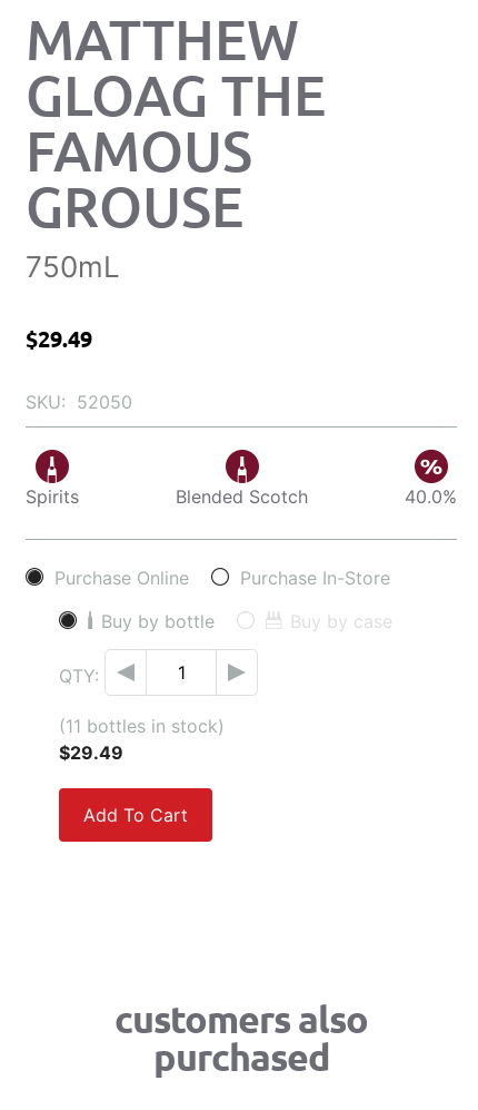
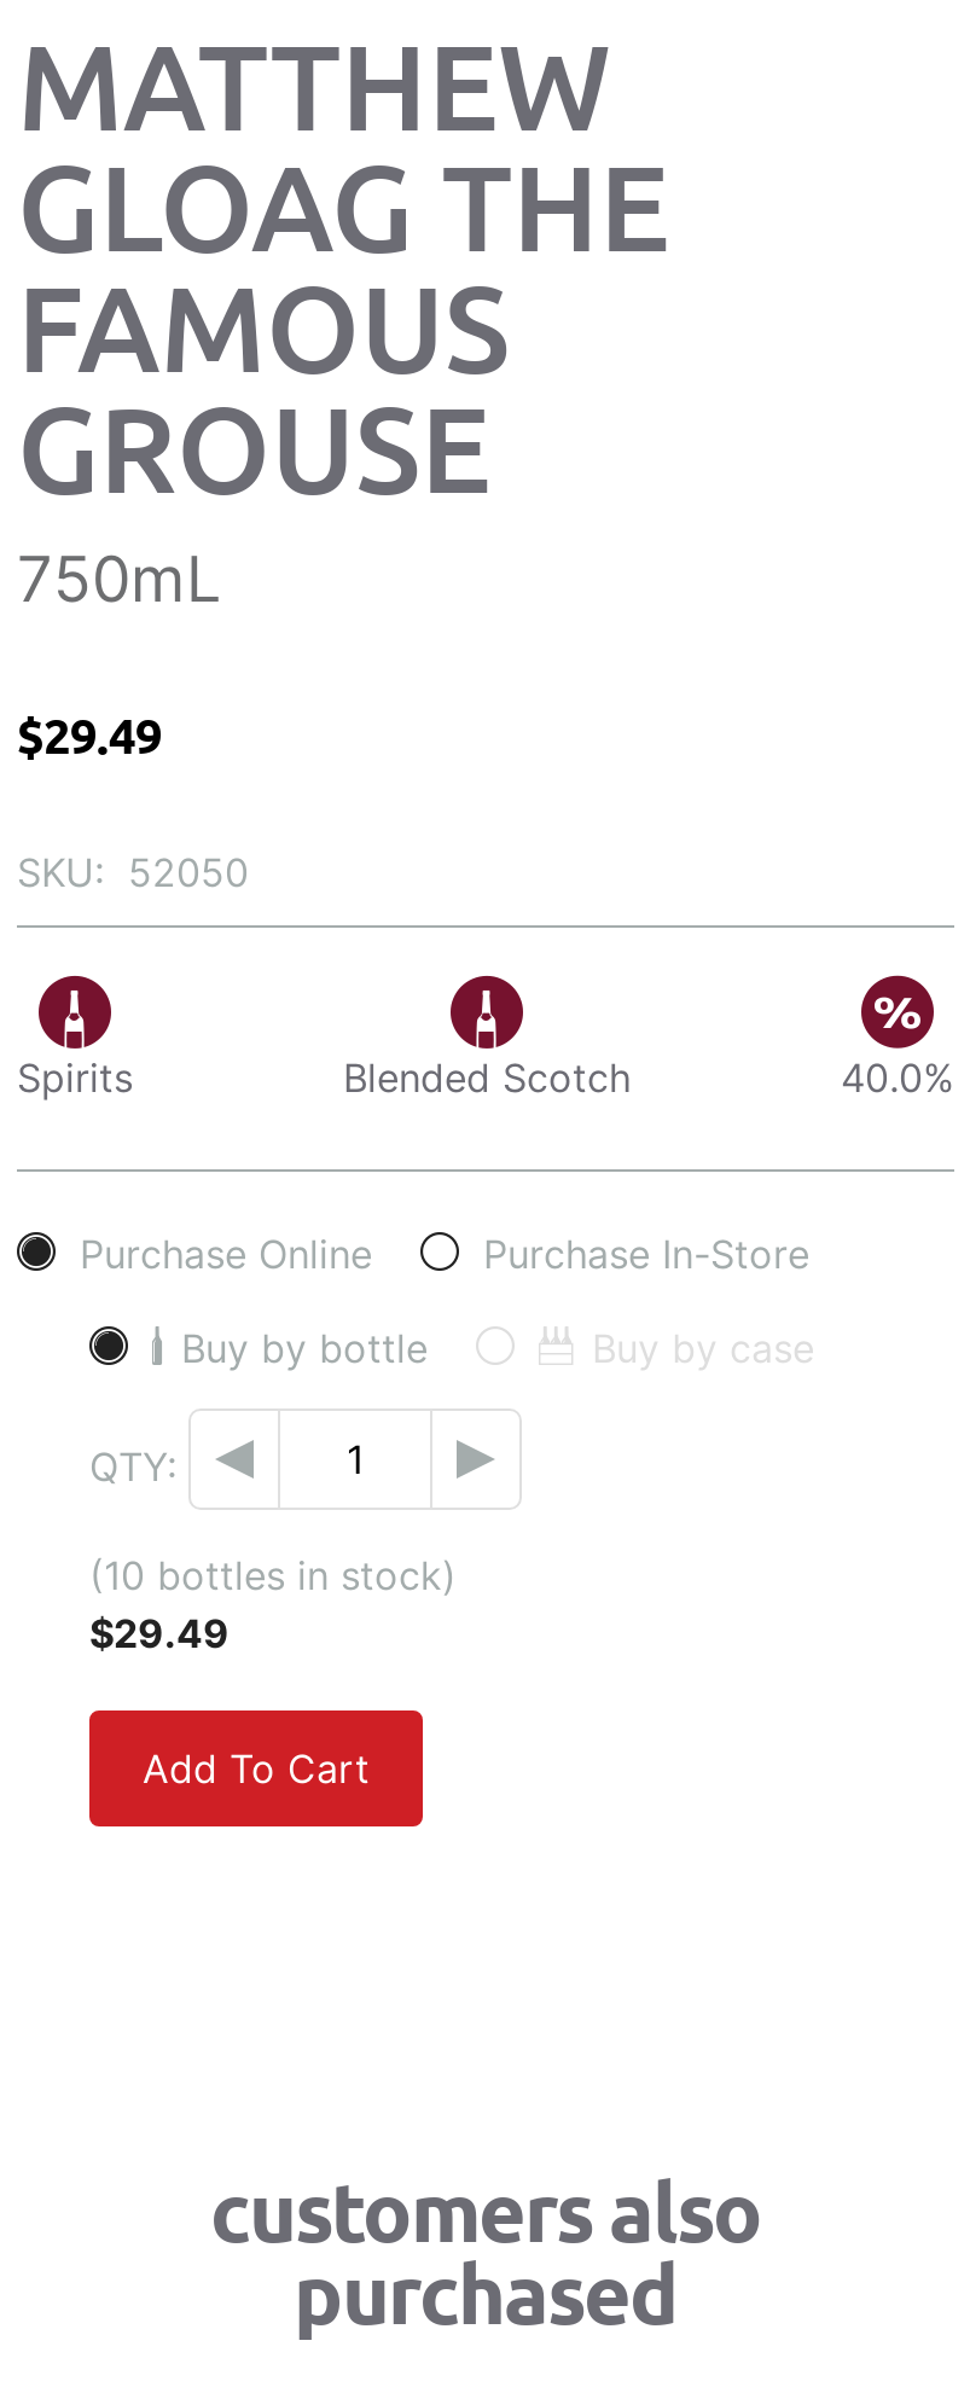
- (11 bottles in stock)
+ (10 bottles in stock)
